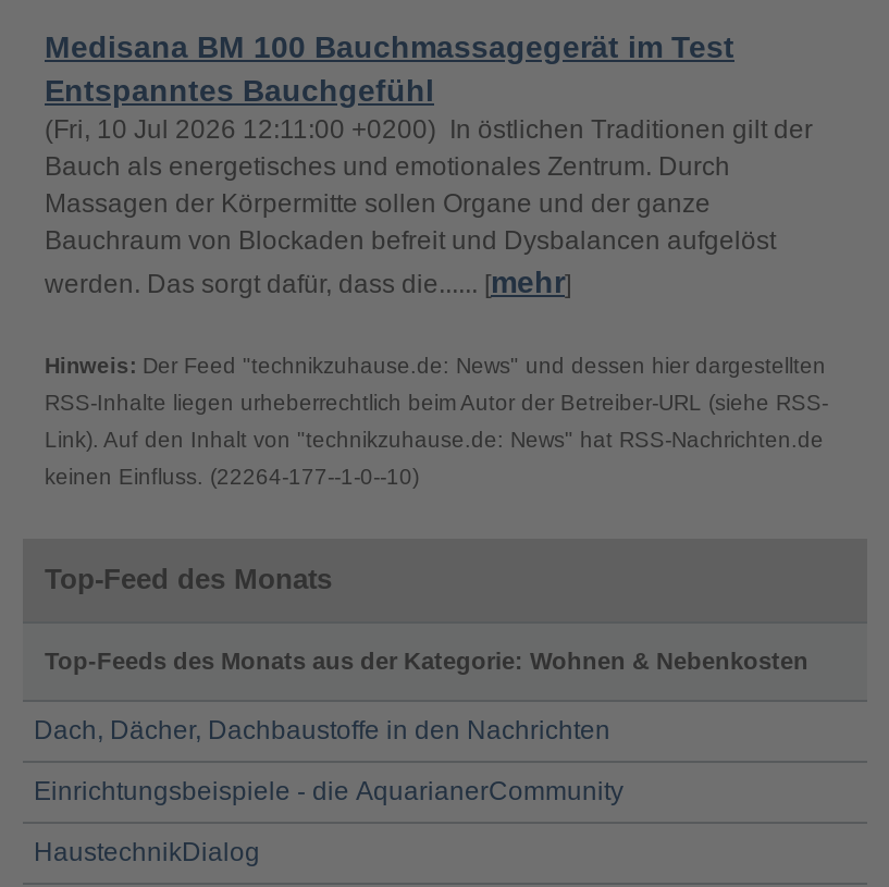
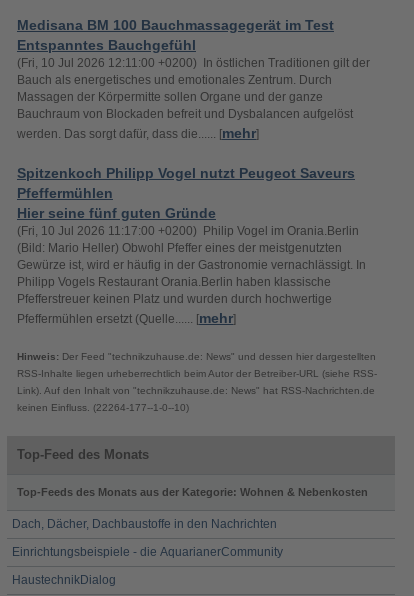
+ Spitzenkoch Philipp Vogel nutzt Peugeot Saveurs
+ Pfeffermühlen
+ Hier seine fünf guten Gründe
+ (Fri, 10 Jul 2026 11:17:00 +0200) Philip Vogel im Orania.Berlin
+ (Bild: Mario Heller) Obwohl Pfeffer eines der meistgenutzten
+ Gewürze ist, wird er häufig in der Gastronomie vernachlässigt. In
+ Philipp Vogels Restaurant Orania.Berlin haben klassische
+ Pfefferstreuer keinen Platz und wurden durch hochwertige
+ Pfeffermühlen ersetzt (Quelle...... [mehr]
